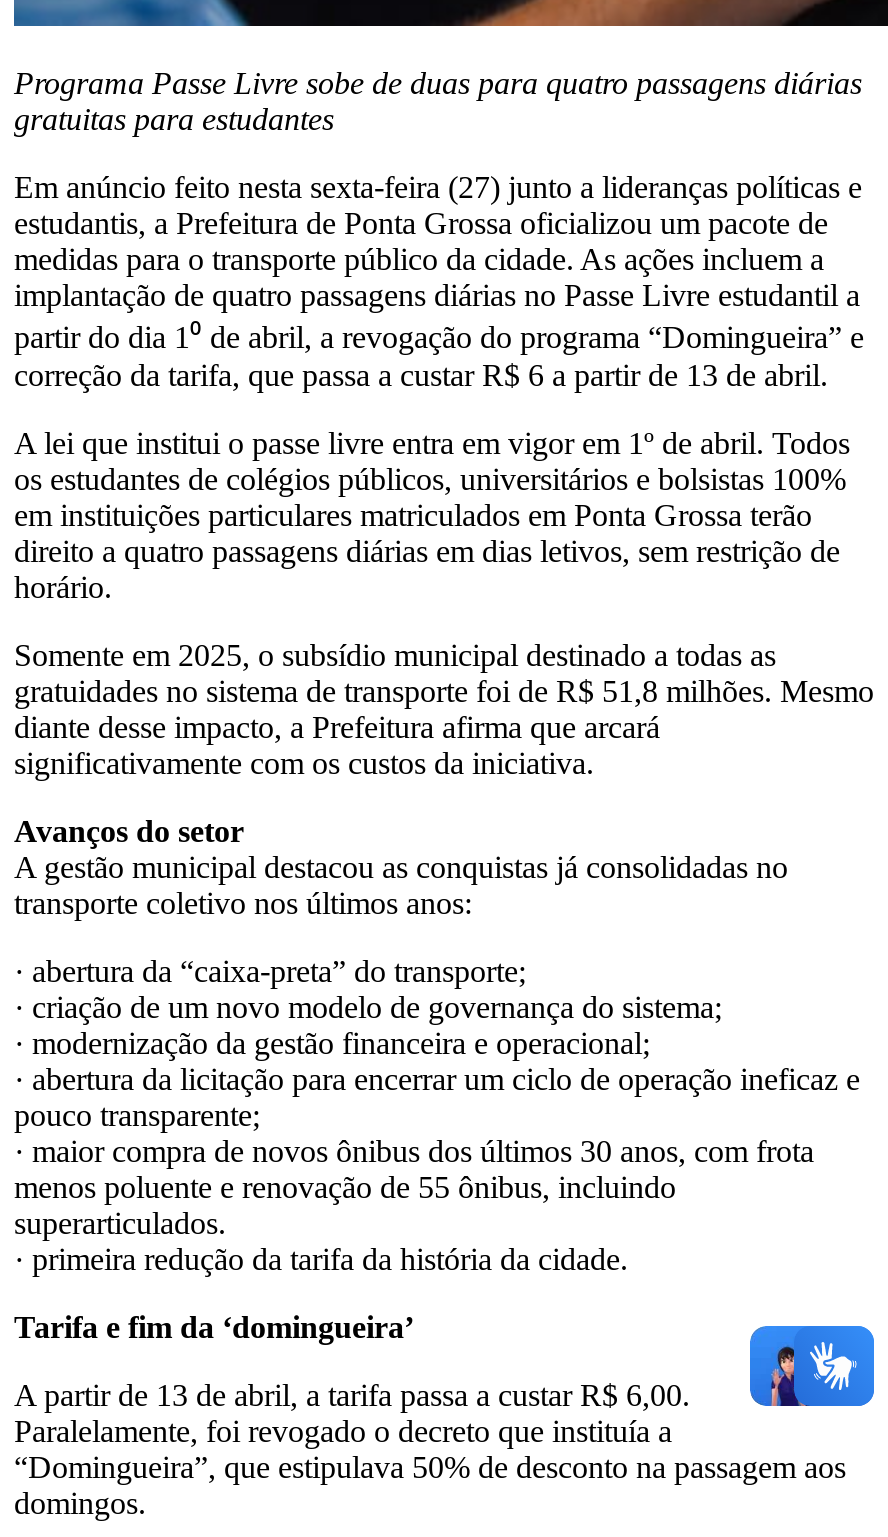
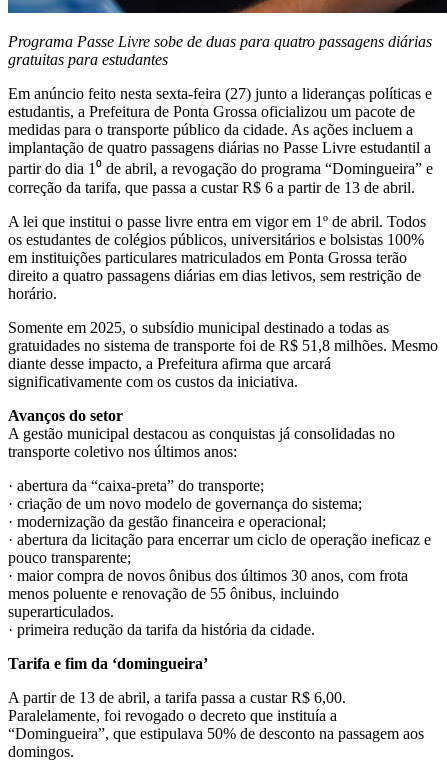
- [image]
